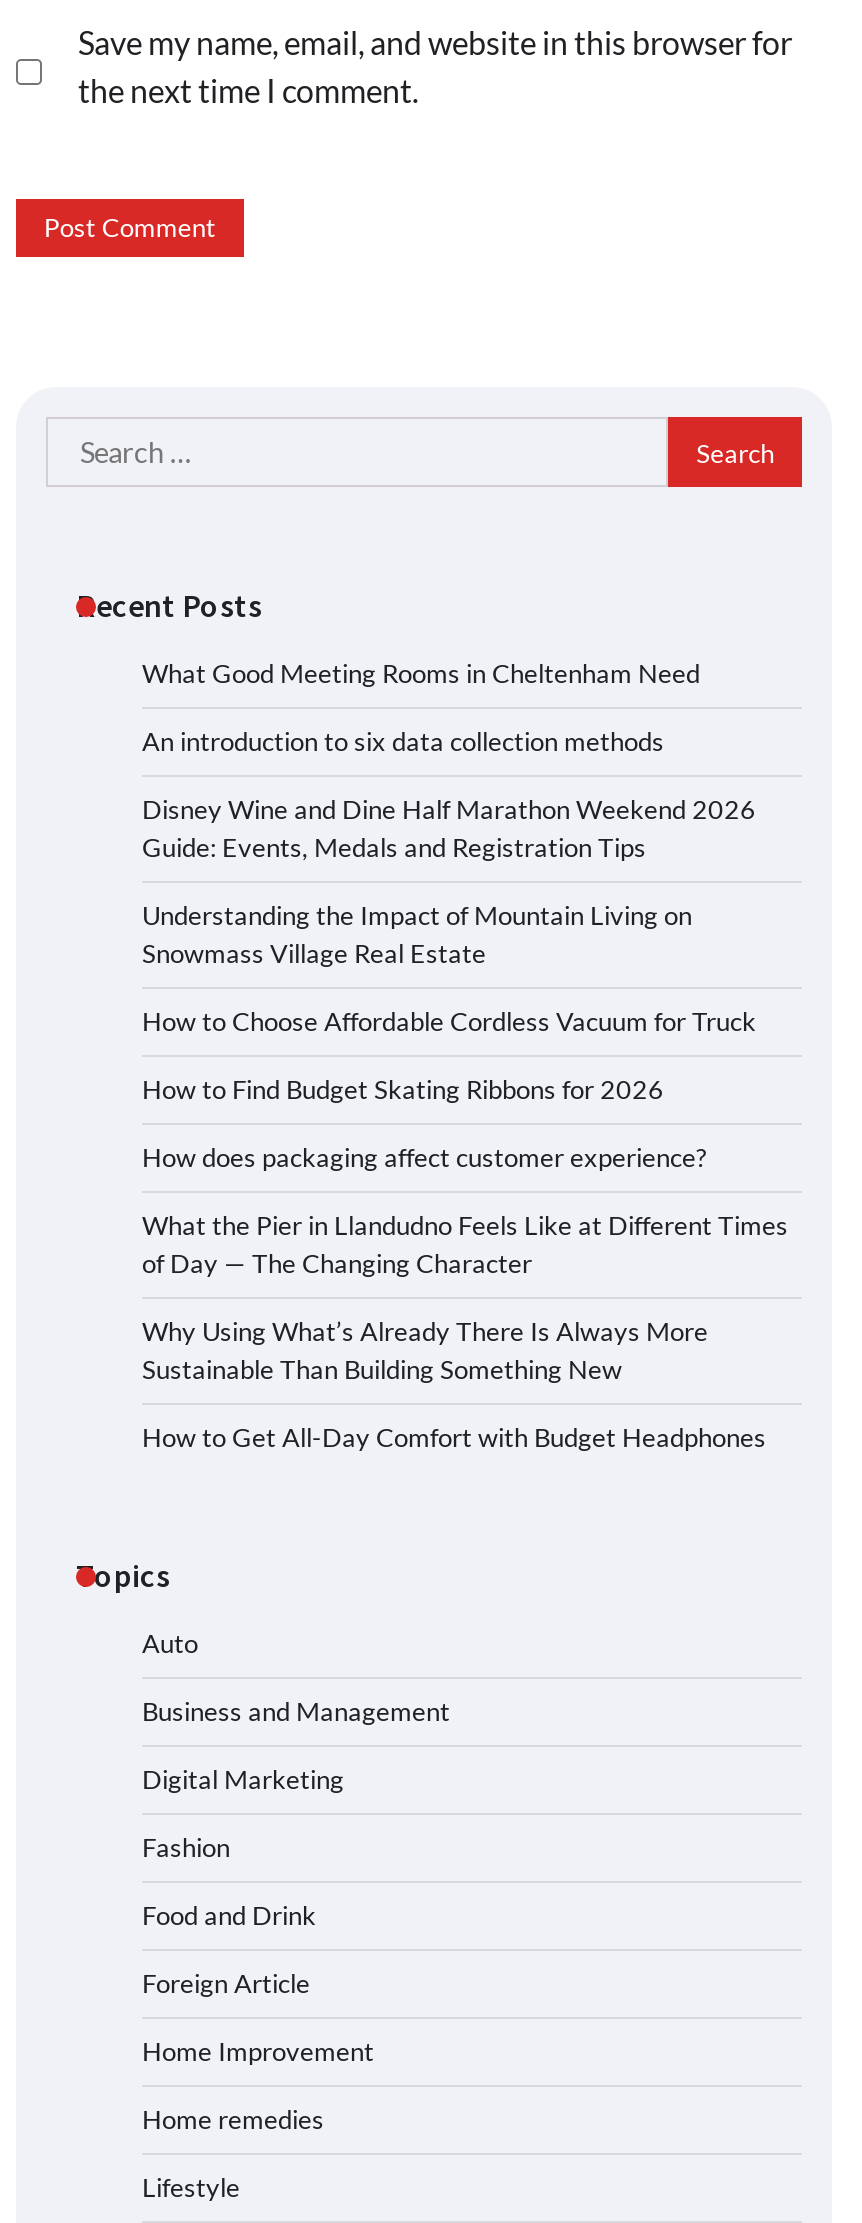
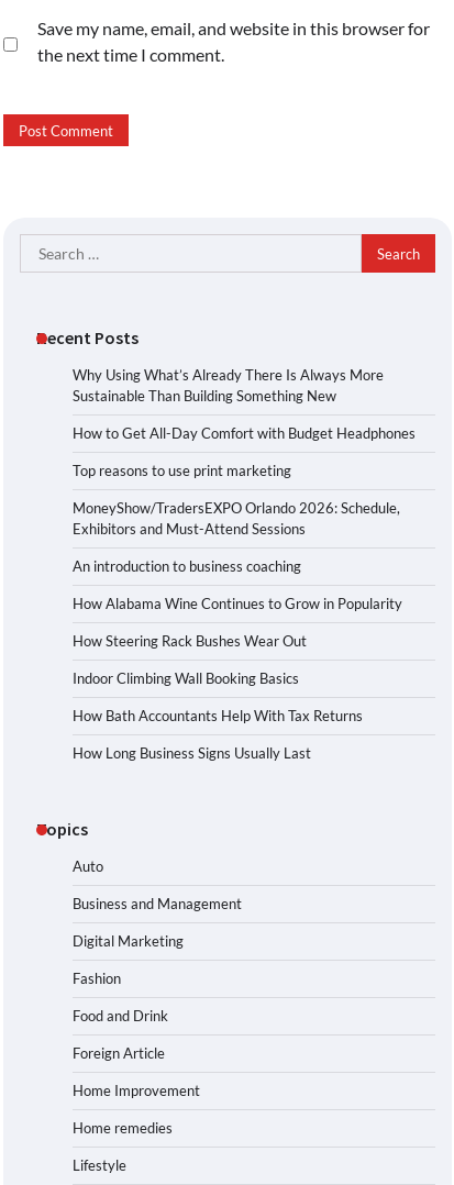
- What Good Meeting Rooms in Cheltenham Need
- An introduction to six data collection methods
- Disney Wine and Dine Half Marathon Weekend 2026
- Guide: Events, Medals and Registration Tips
- Understanding the Impact of Mountain Living on
- Snowmass Village Real Estate
- How to Choose Affordable Cordless Vacuum for Truck
- How to Find Budget Skating Ribbons for 2026
- How does packaging affect customer experience?
- What the Pier in Llandudno Feels Like at Different Times
- of Day — The Changing Character

moved up: Why Using What’s Already There Is Always More | Sustainable Than Building Something New | How to Get All-Day Comfort with Budget Headphones

+ Top reasons to use print marketing
+ MoneyShow/TradersEXPO Orlando 2026: Schedule,
+ Exhibitors and Must-Attend Sessions
+ An introduction to business coaching
+ How Alabama Wine Continues to Grow in Popularity
+ How Steering Rack Bushes Wear Out
+ Indoor Climbing Wall Booking Basics
+ How Bath Accountants Help With Tax Returns
+ How Long Business Signs Usually Last
